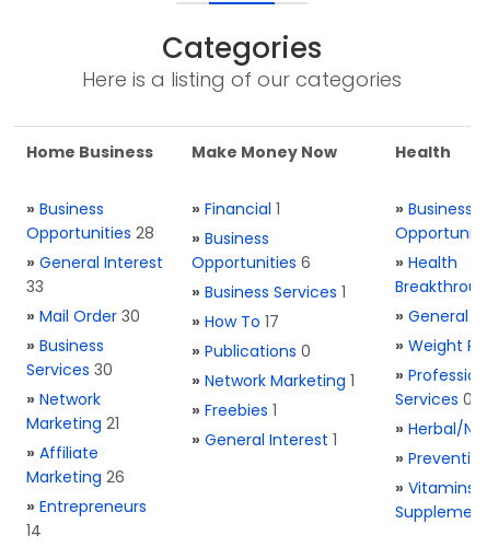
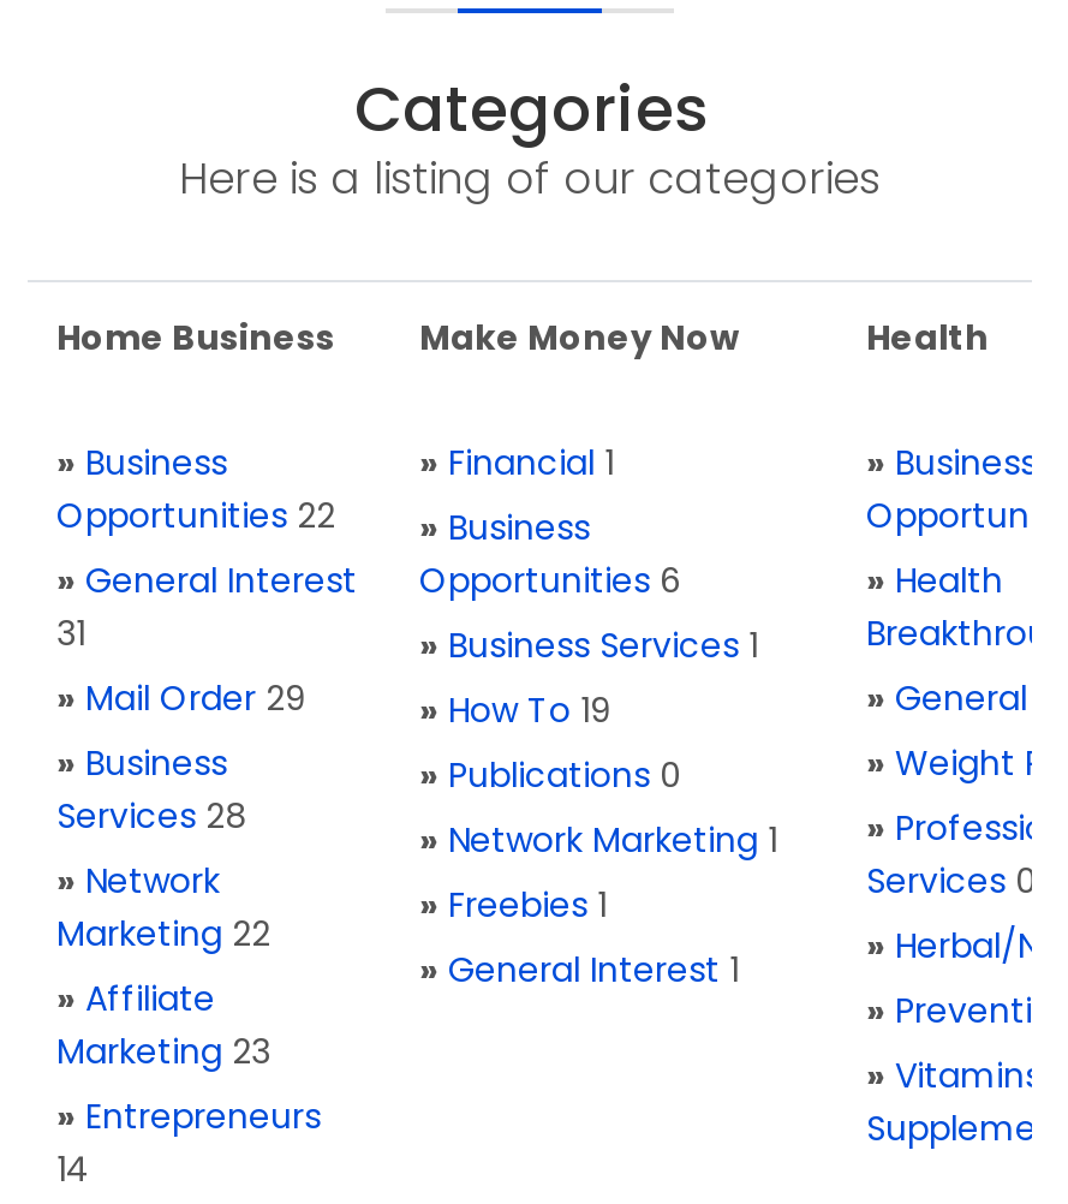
- Opportunities 28
+ Opportunities 22

- 33
+ 31

- » Mail Order 30
+ » Mail Order 29

- » How To 17
+ » How To 19

- Services 30
+ Services 28

- Marketing 21
+ Marketing 22

- Marketing 26
+ Marketing 23
